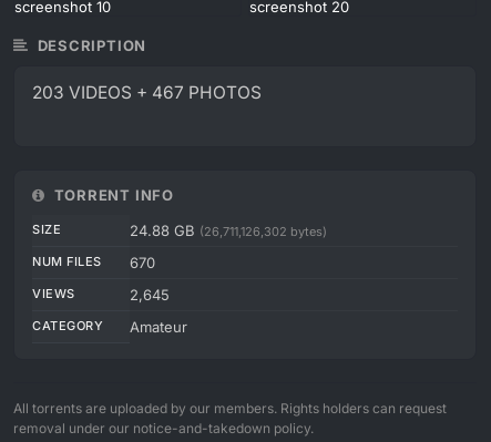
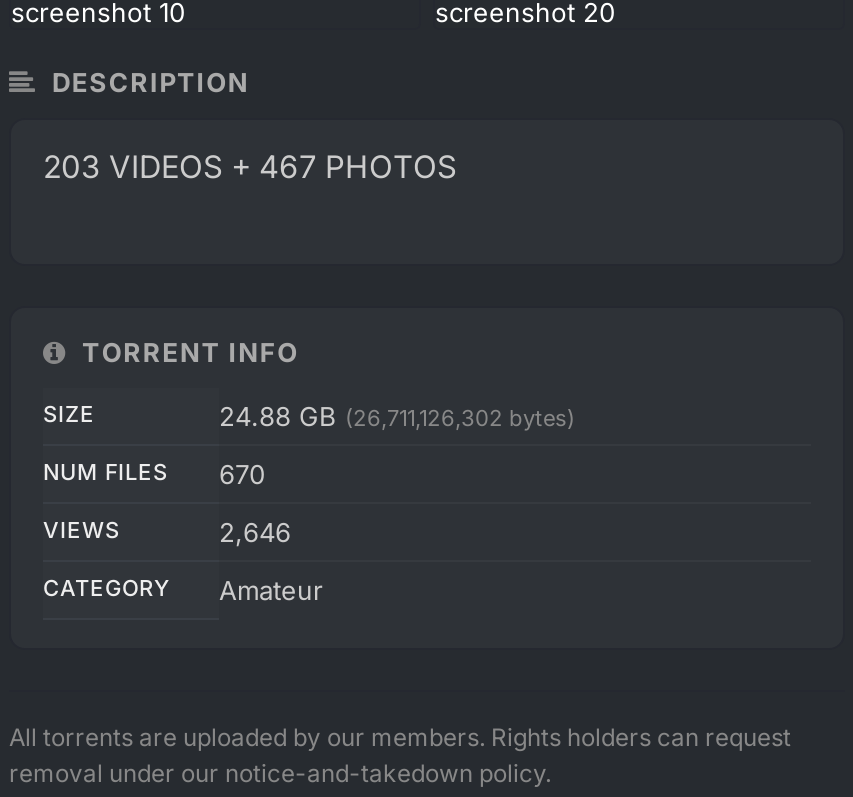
- 2,645
+ 2,646
